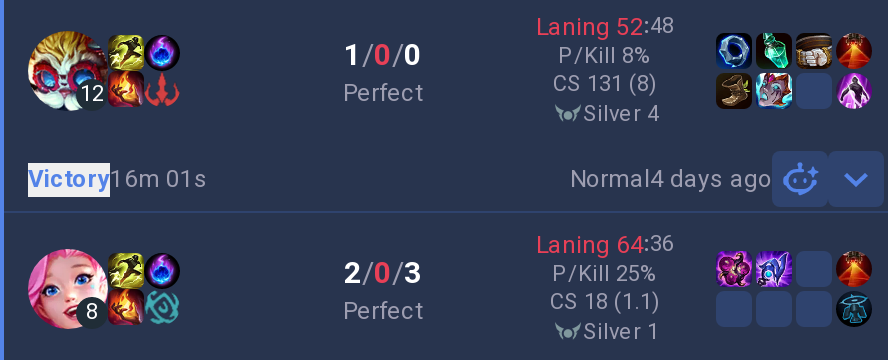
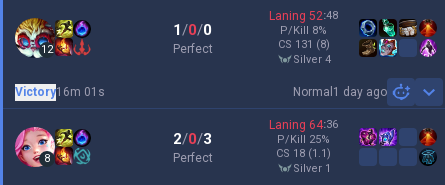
- Normal 4 days ago
+ Normal 1 day ago
